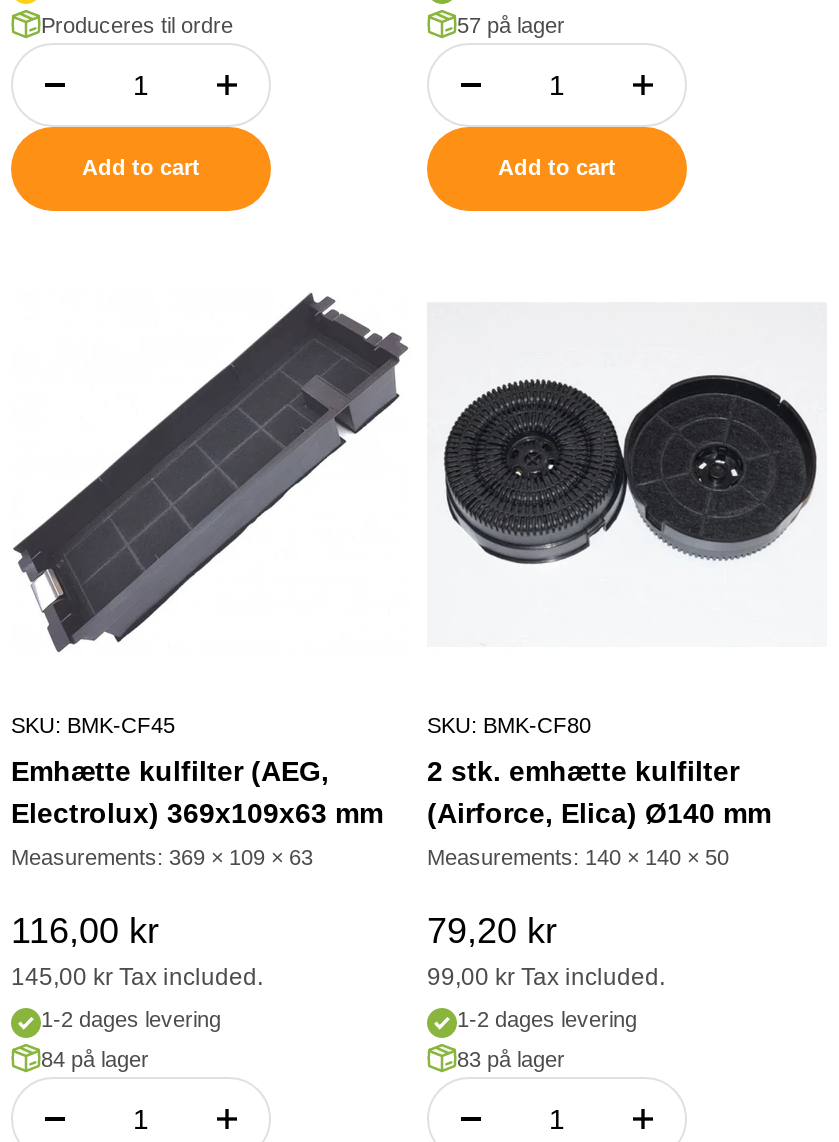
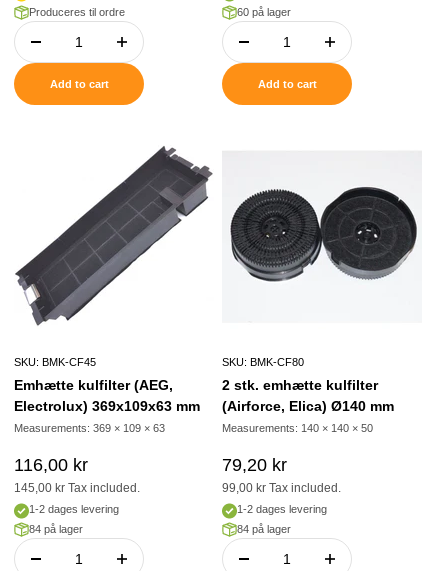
- 57 på lager
+ 60 på lager

- 83 på lager
+ 84 på lager
